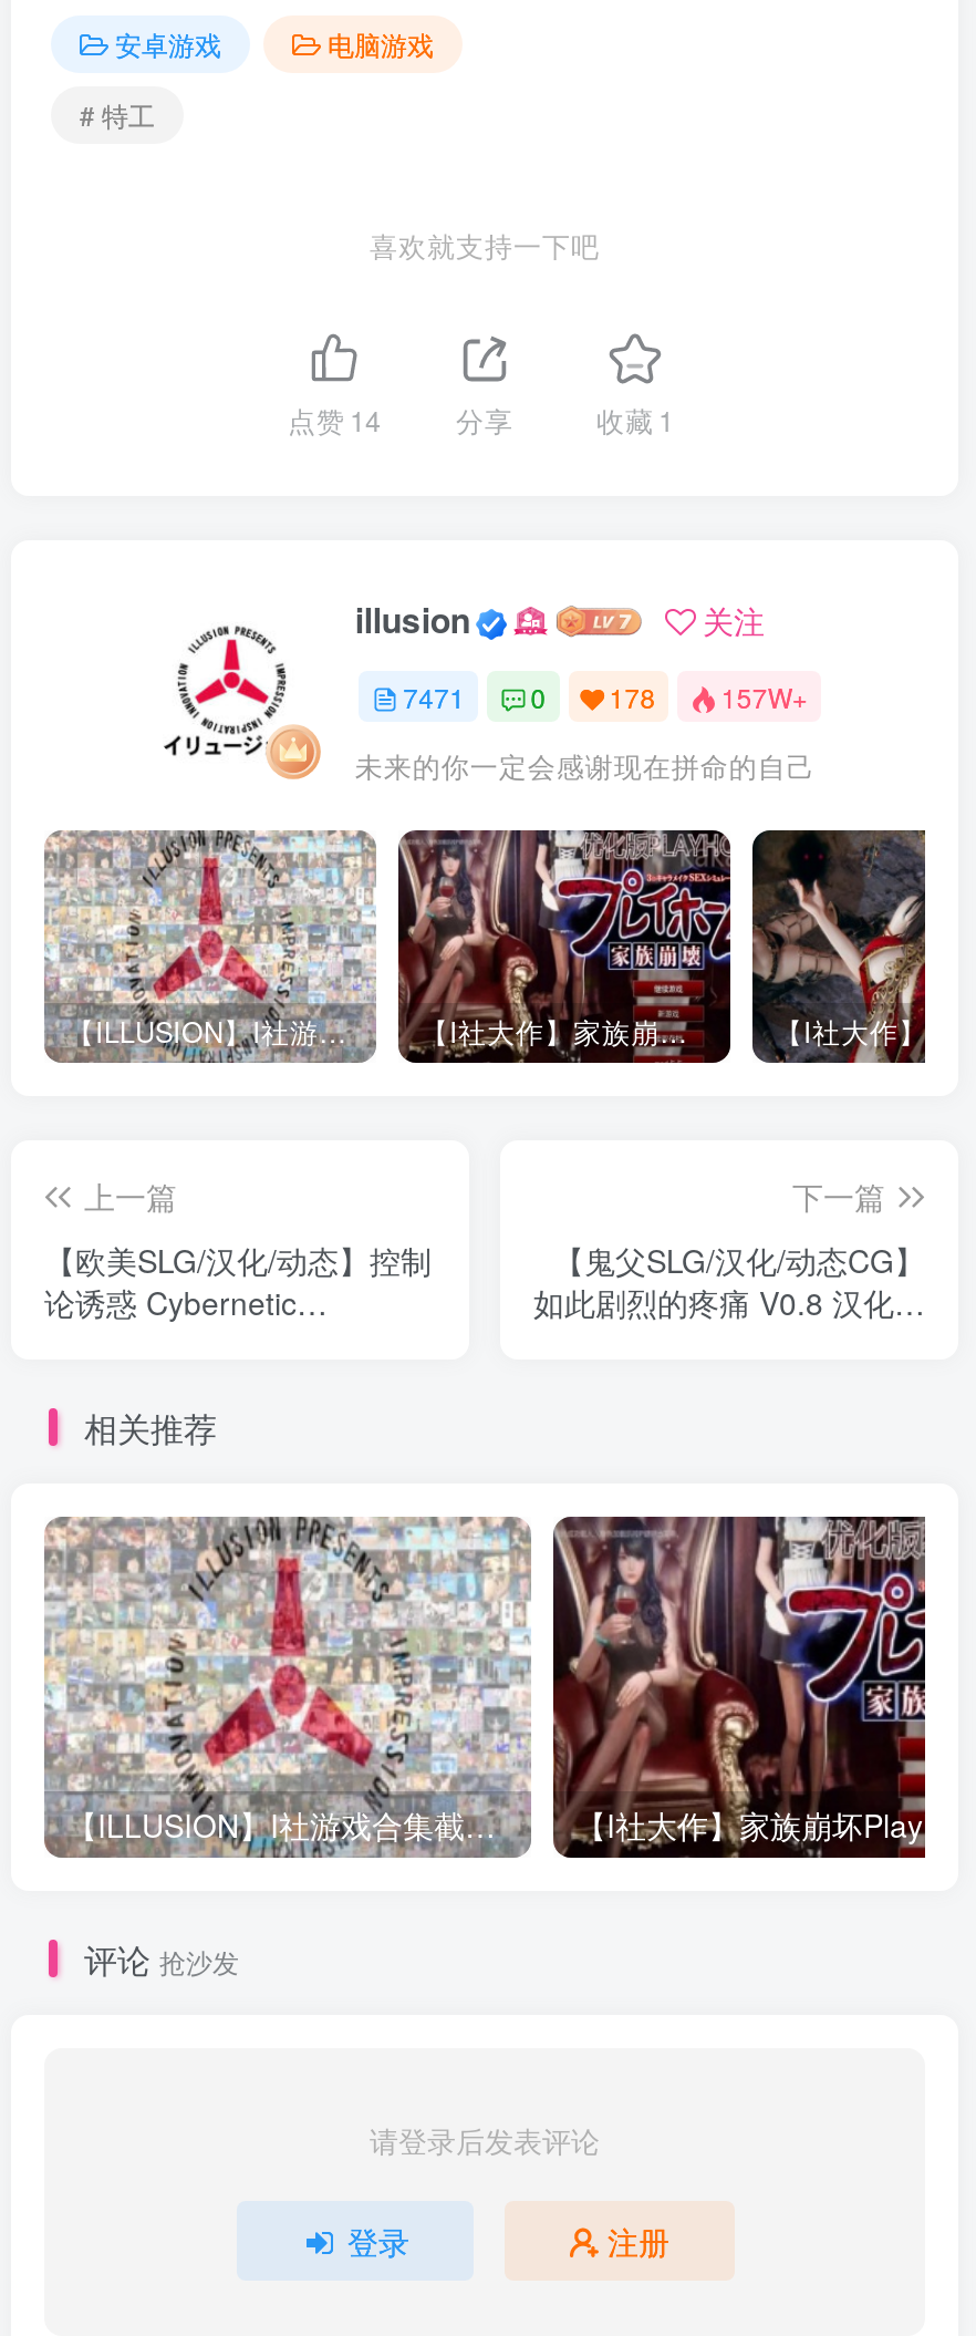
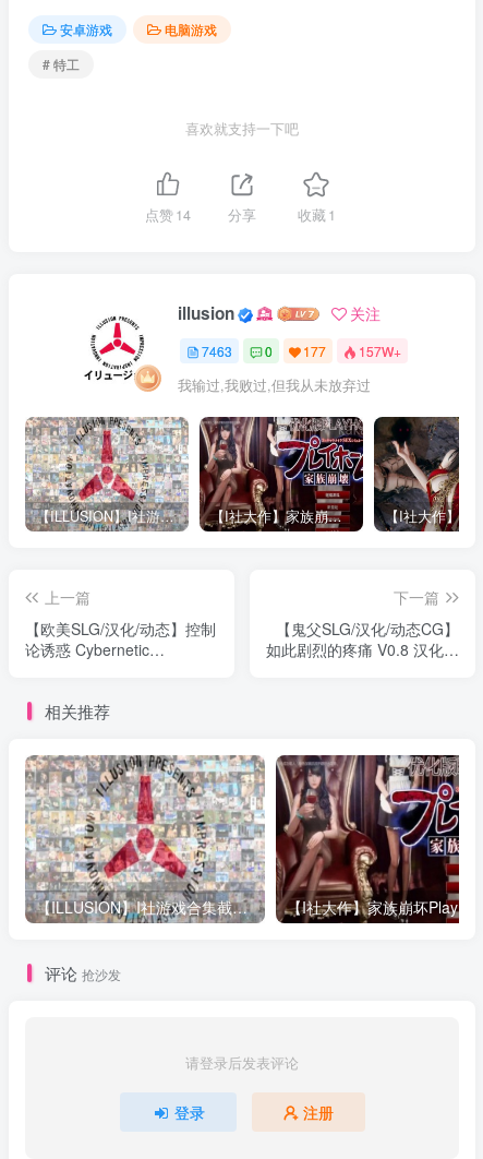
- 7471
+ 7463

- 178
+ 177

- 未来的你一定会感谢现在拼命的自己
+ 我输过,我败过,但我从未放弃过
